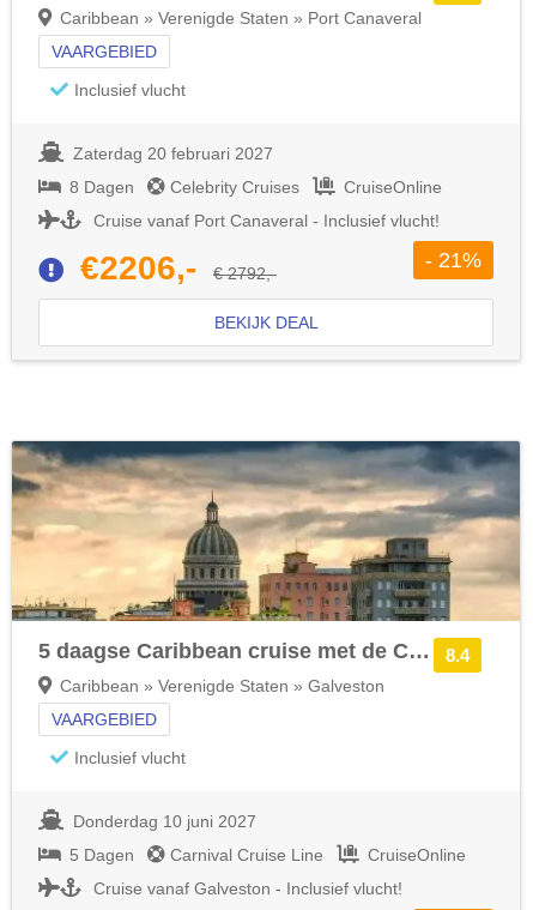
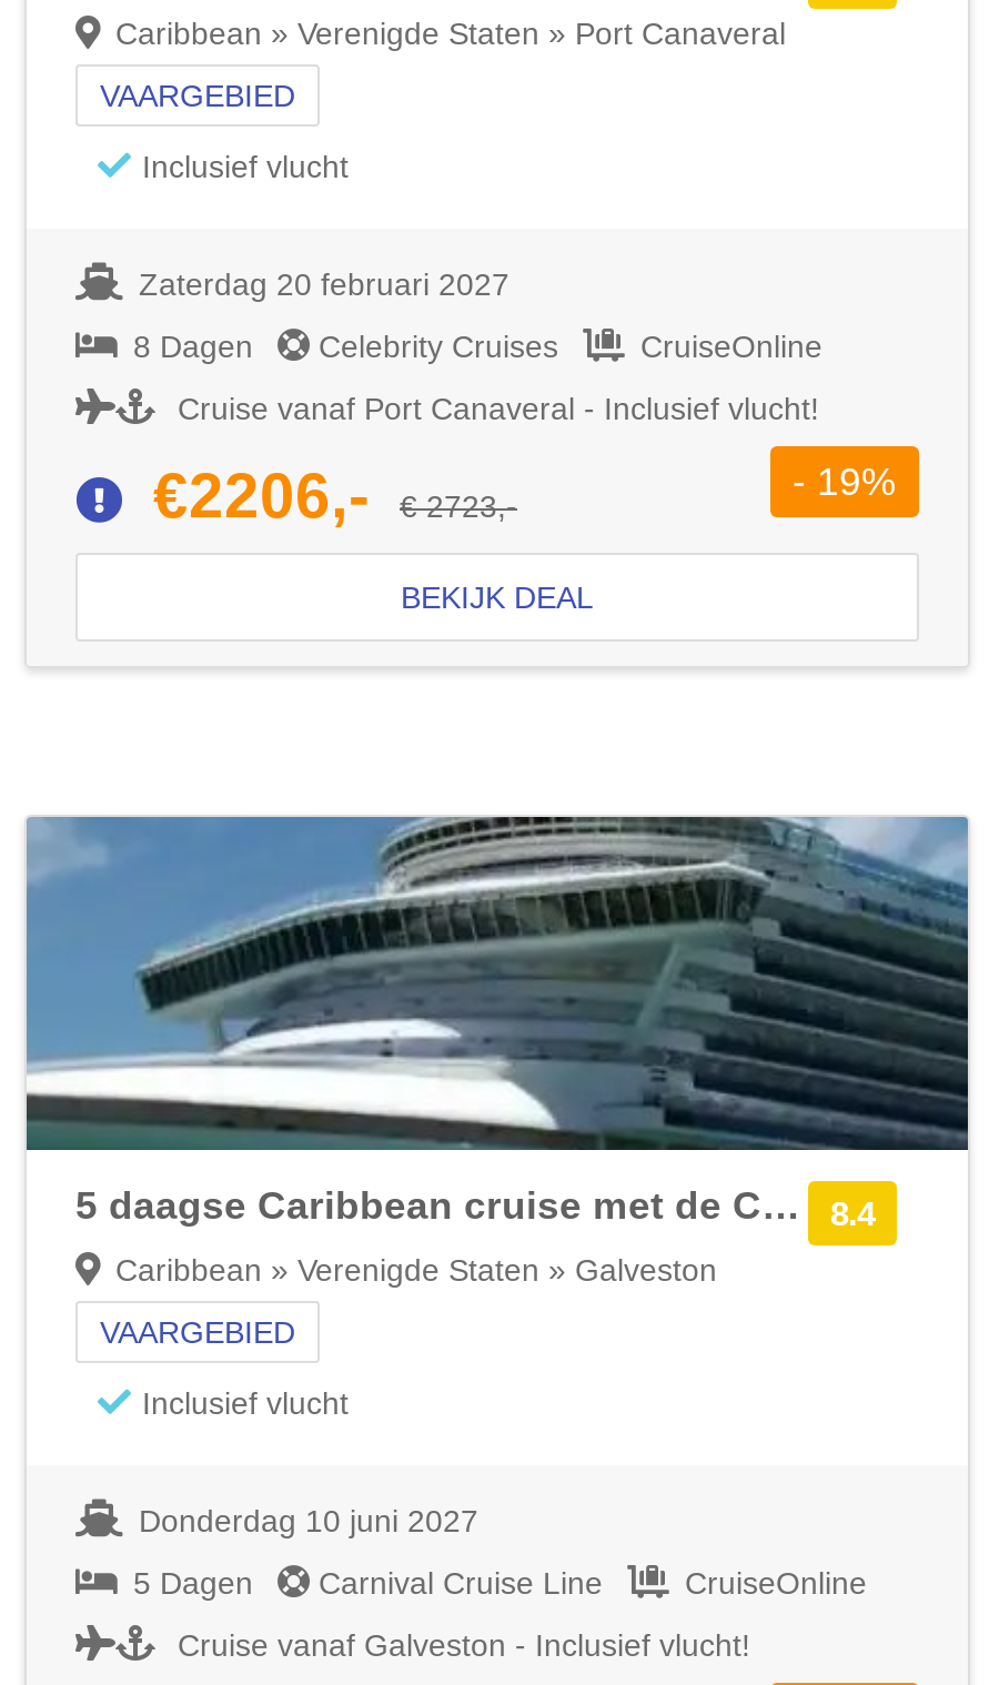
- €2206,- € 2792,-
+ €2206,- € 2723,-

- - 21%
+ - 19%

- [image]
+ [image]
